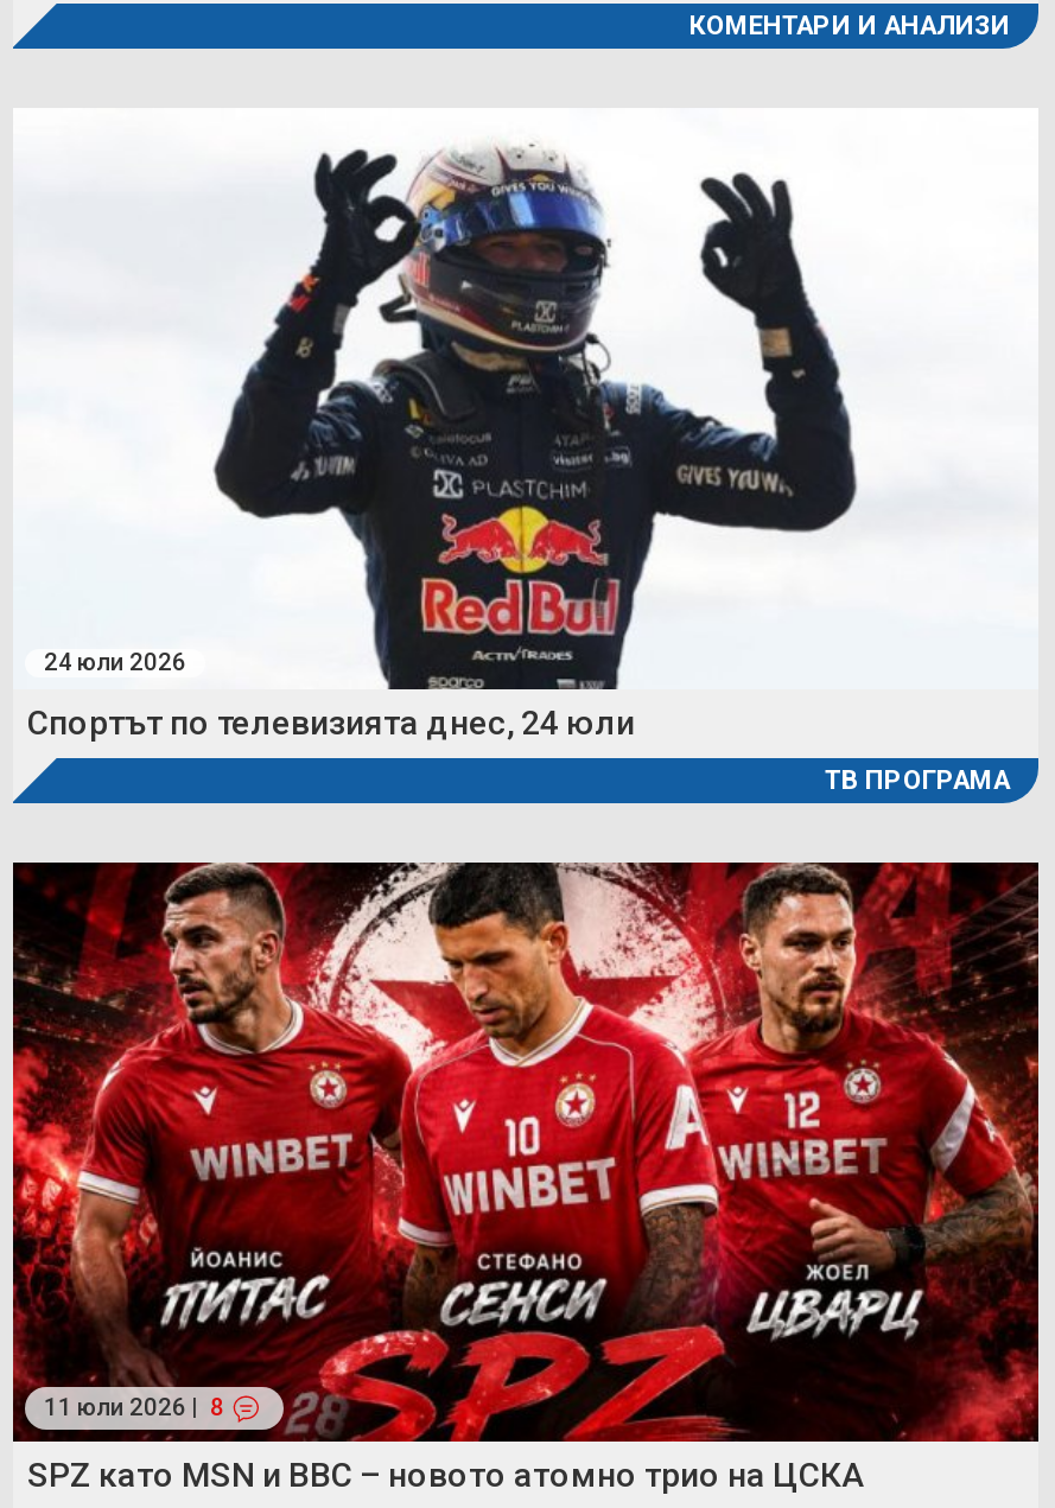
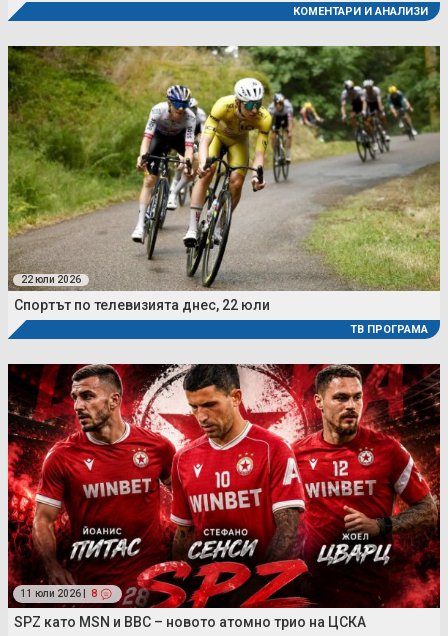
- [image]
- 24 юли 2026
+ [image]
+ 22 юли 2026

- Спортът по телевизията днес, 24 юли
+ Спортът по телевизията днес, 22 юли
